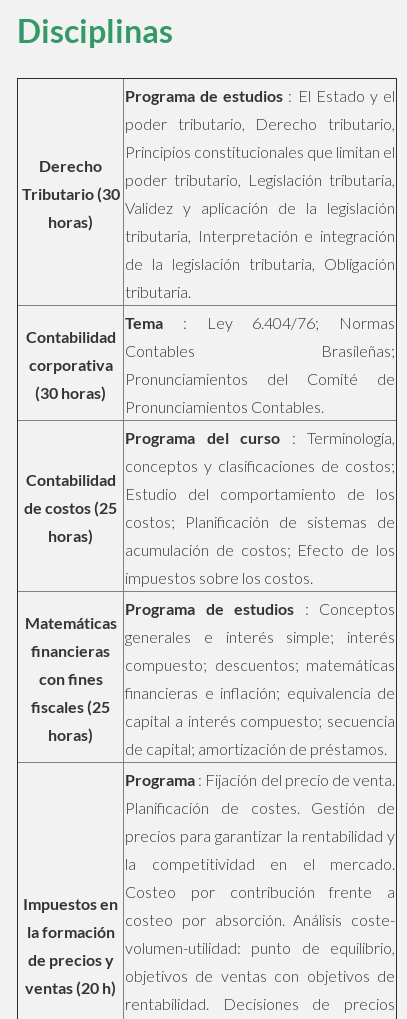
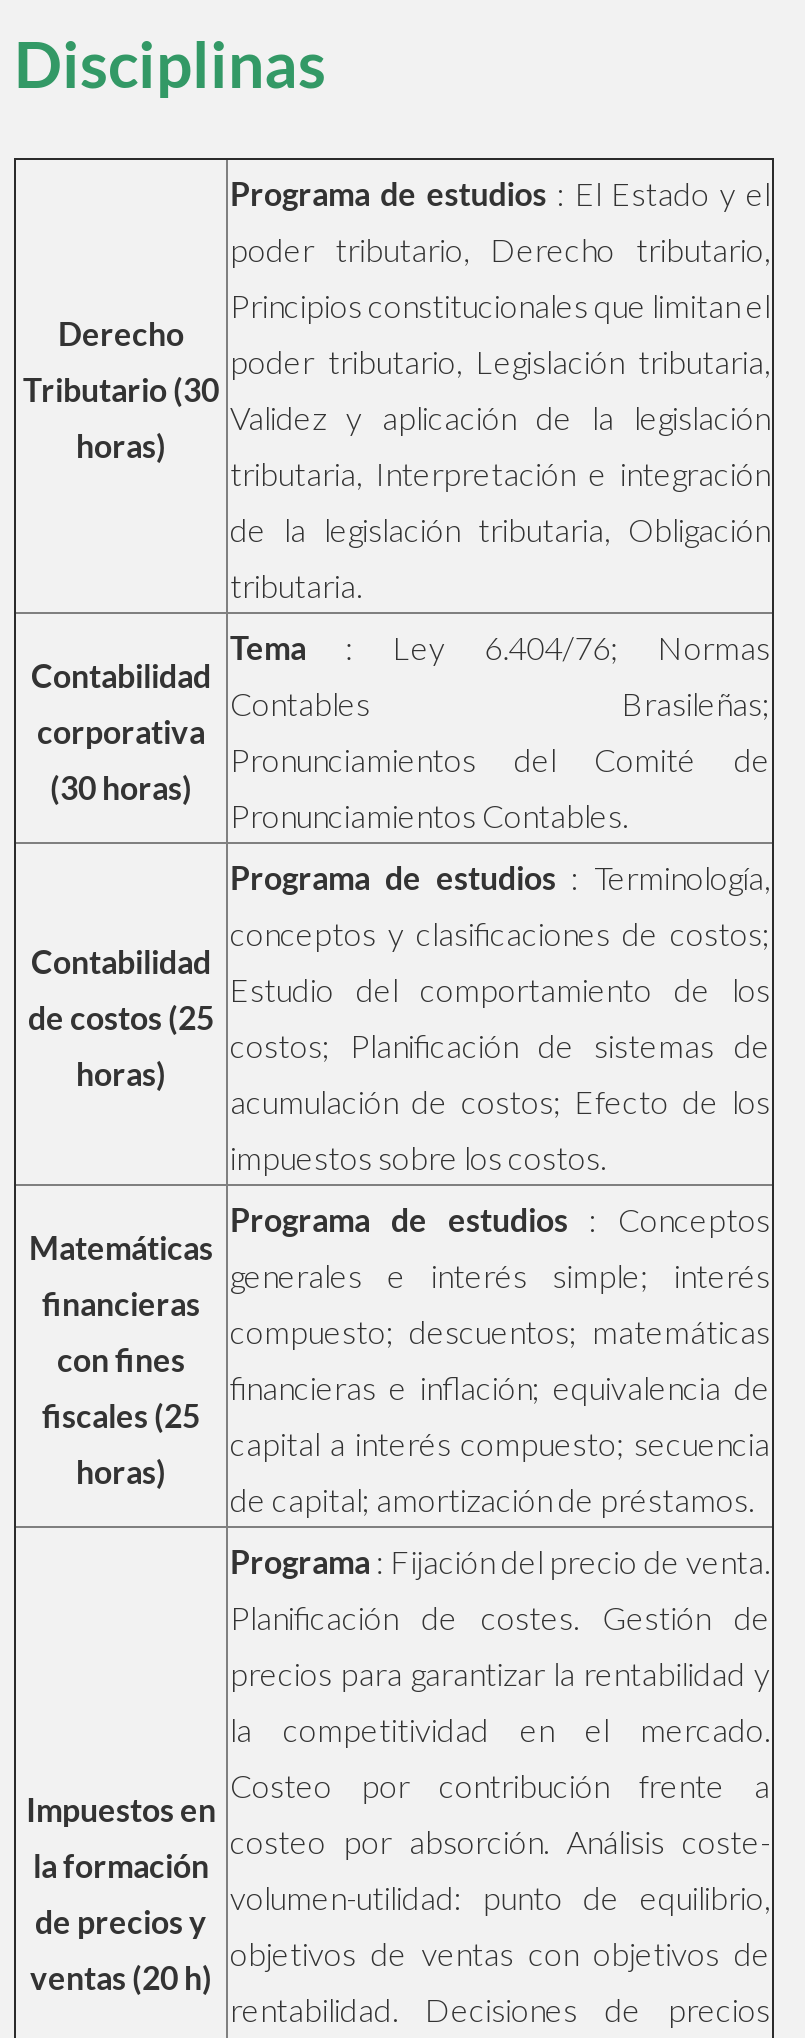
- Programa del curso: Terminología,
+ Programa de estudios: Terminología,
